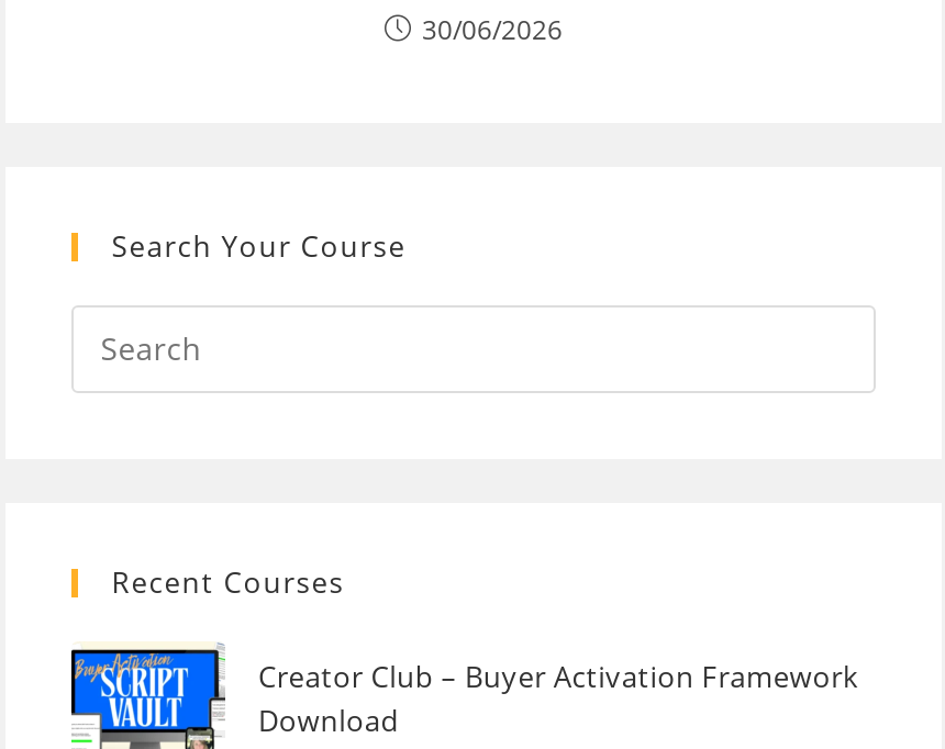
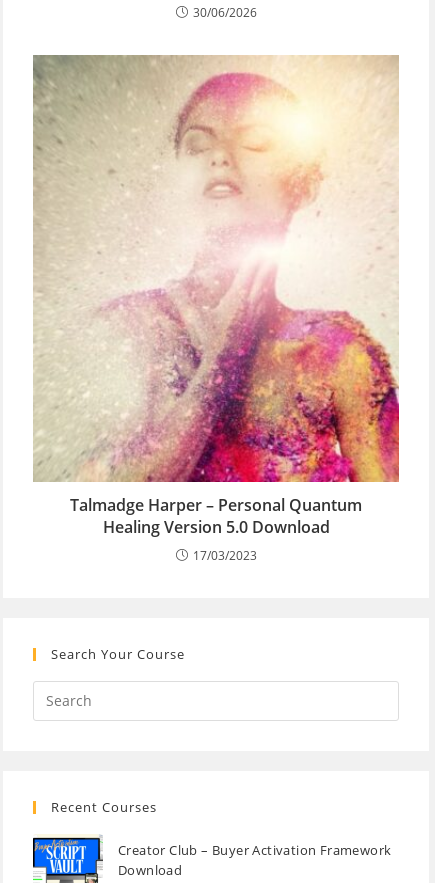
+ [image]
+ Talmadge Harper – Personal Quantum
+ Healing Version 5.0 Download
+ 17/03/2023
